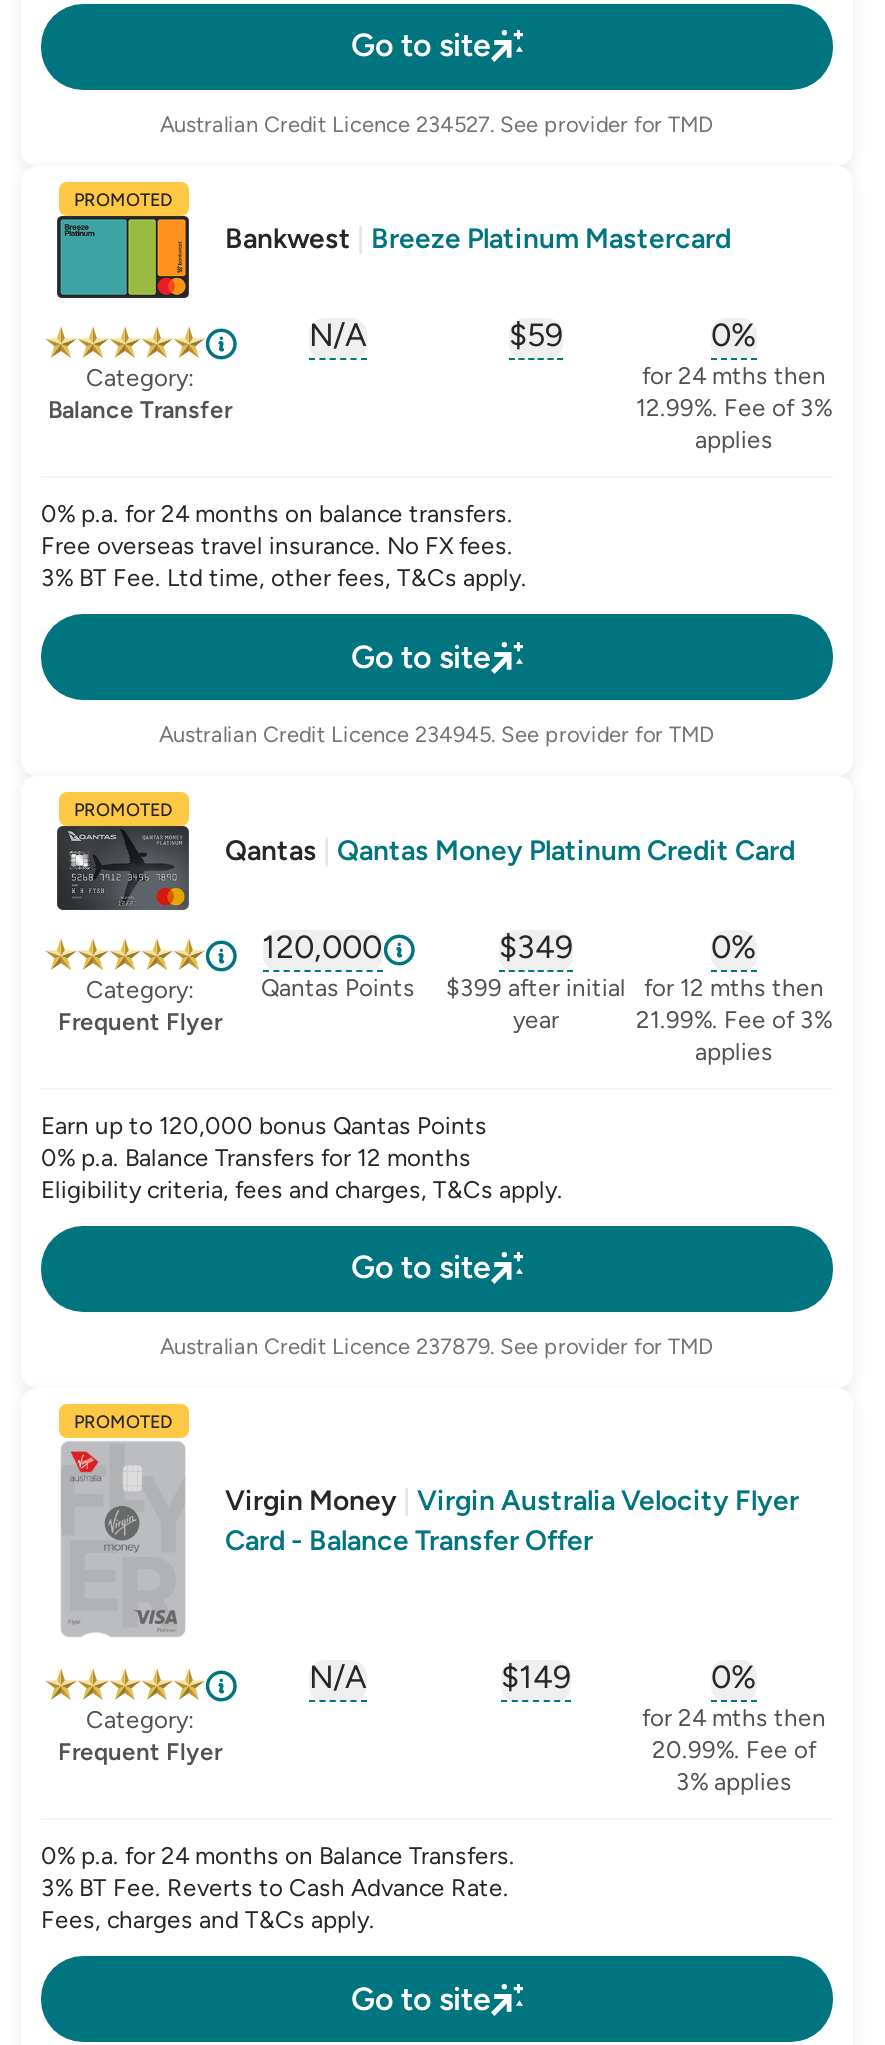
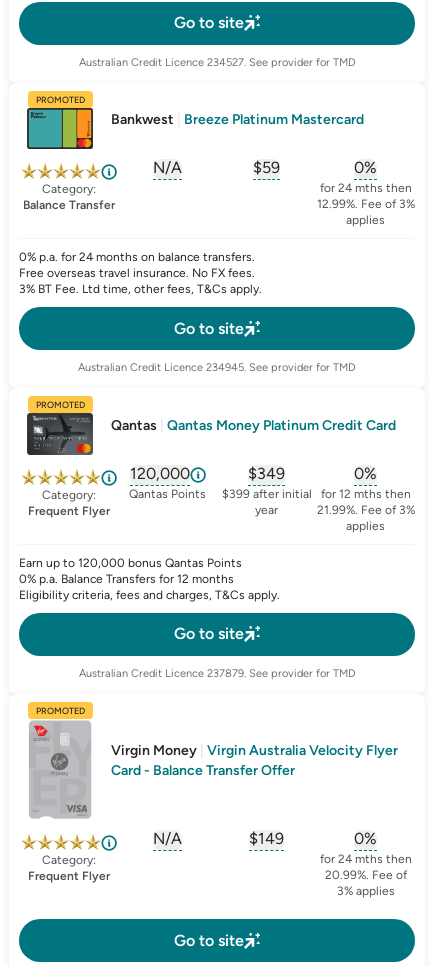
- 0% p.a. for 24 months on Balance Transfers.
- 3% BT Fee. Reverts to Cash Advance Rate.
- Fees, charges and T&Cs apply.
